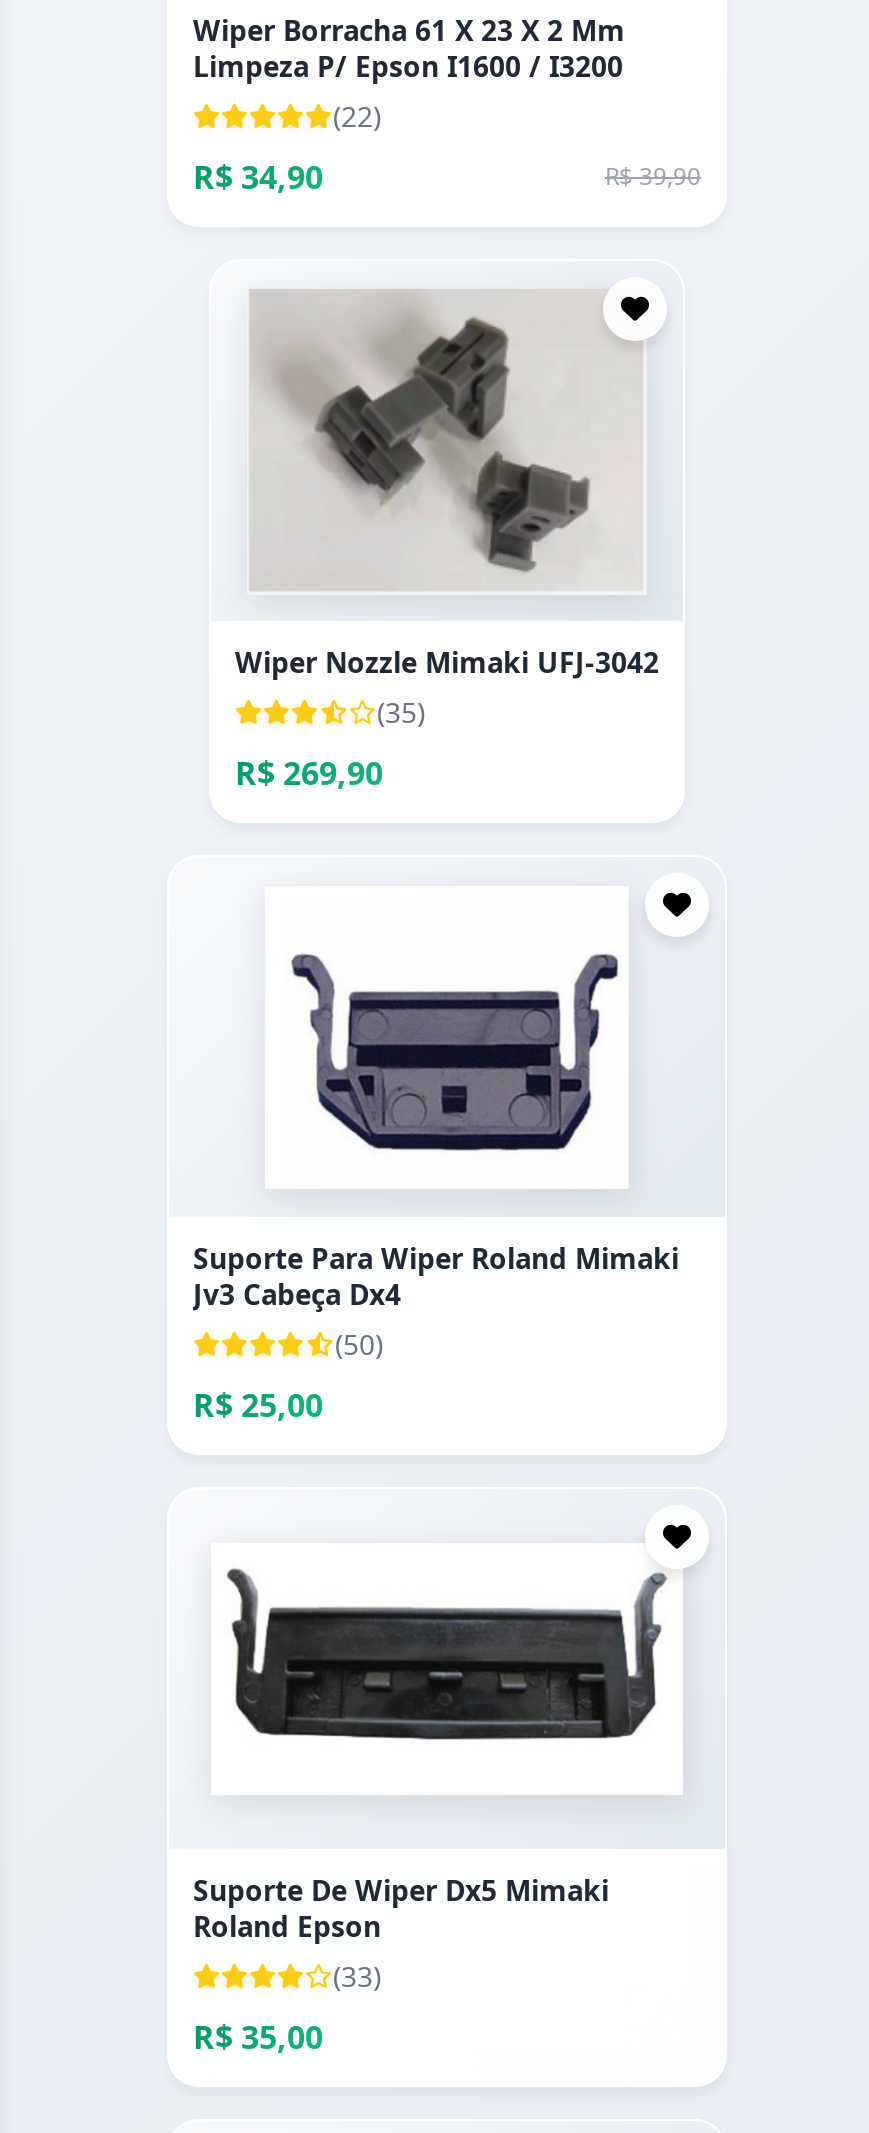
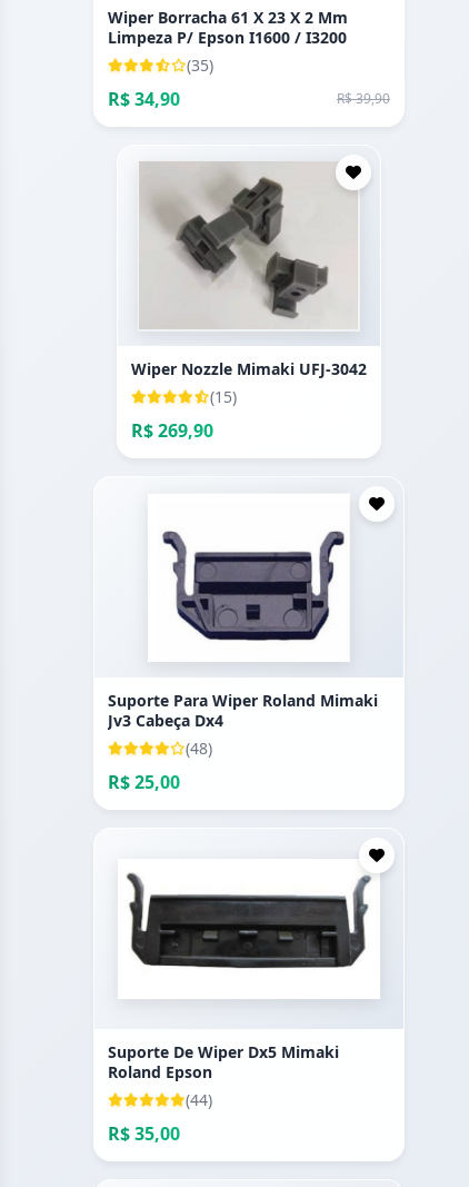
- (22)
+ (35)

- (35)
+ (15)

- (50)
+ (48)

- (33)
+ (44)
